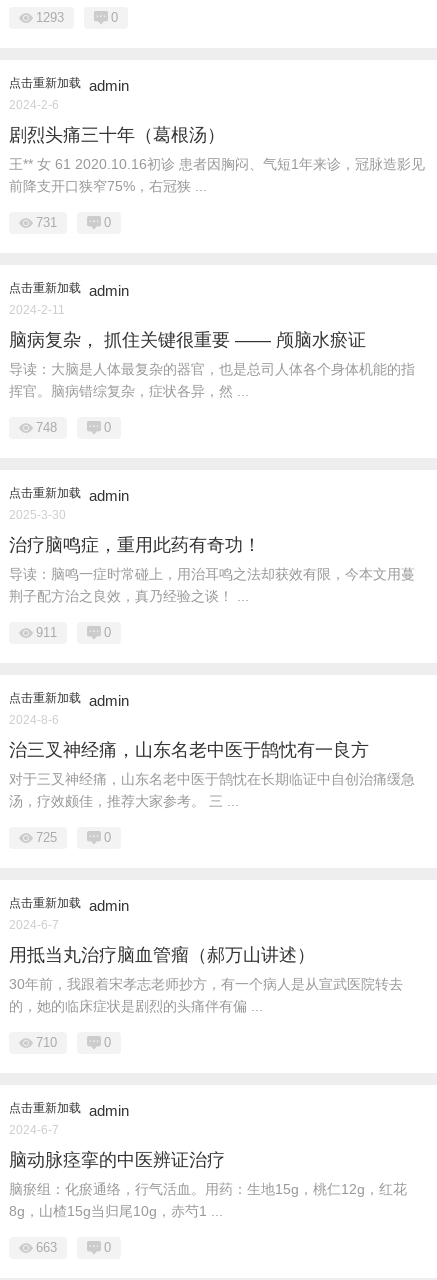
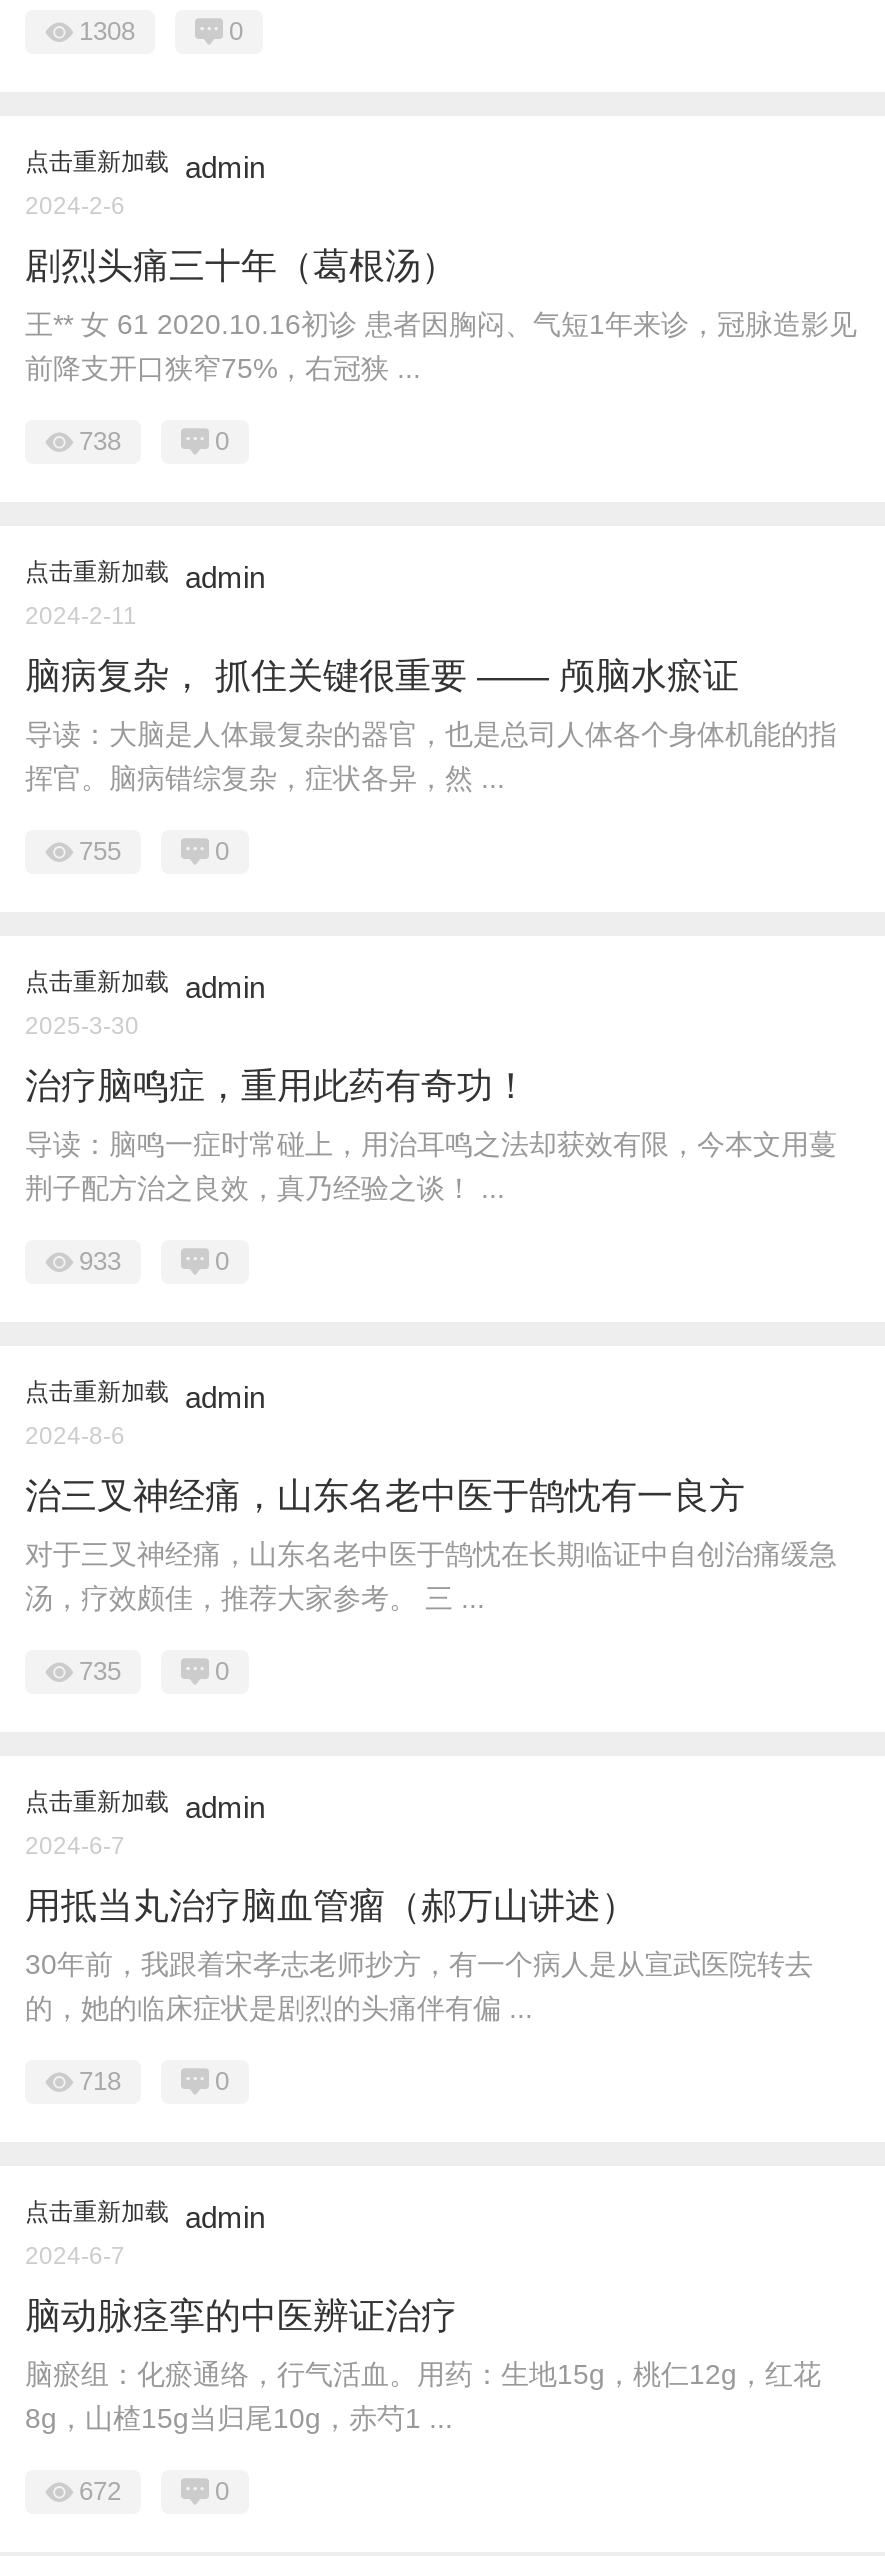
- 1293
+ 1308

- 731
+ 738

- 748
+ 755

- 911
+ 933

- 725
+ 735

- 710
+ 718

- 663
+ 672
